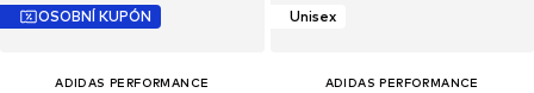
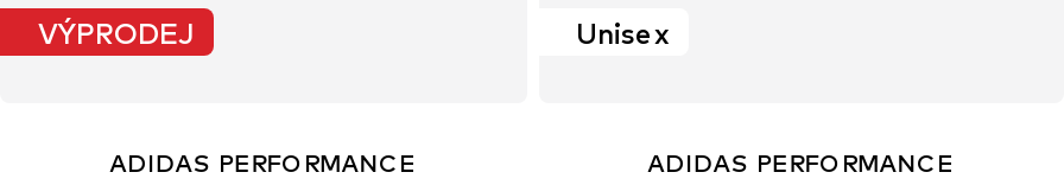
- OSOBNÍ KUPÓN
+ VÝPRODEJ
